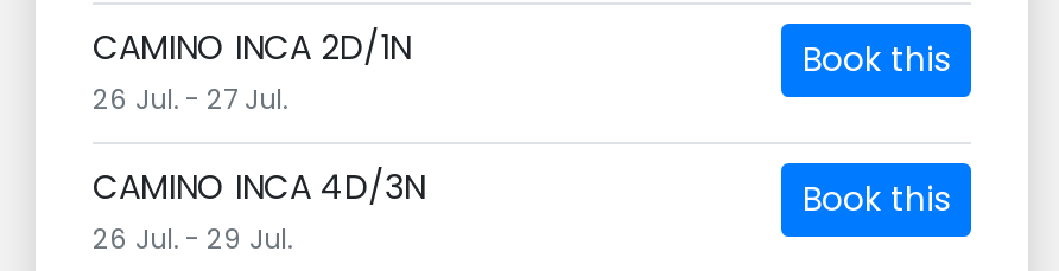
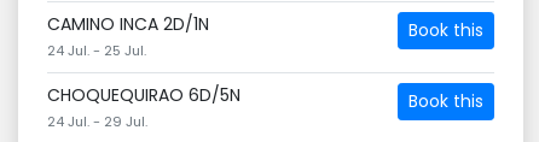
- 26 Jul. - 27 Jul.
+ 24 Jul. - 25 Jul.

- CAMINO INCA 4D/3N
- 26 Jul. - 29 Jul.
+ CHOQUEQUIRAO 6D/5N
+ 24 Jul. - 29 Jul.
